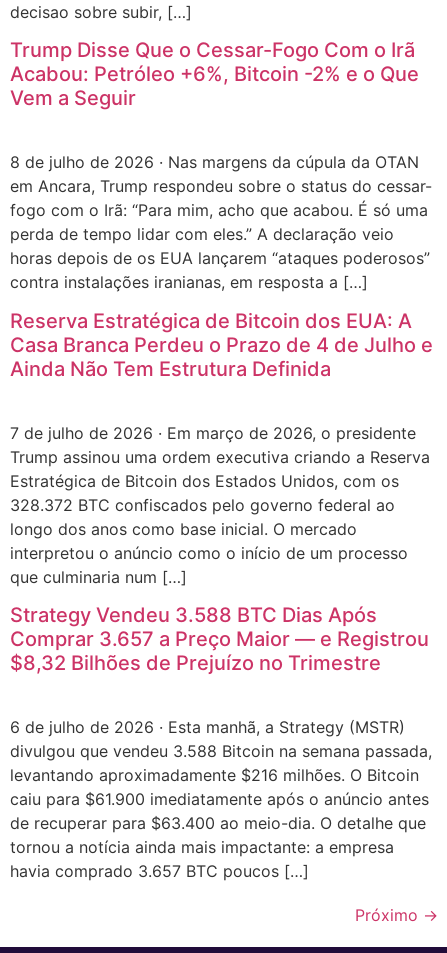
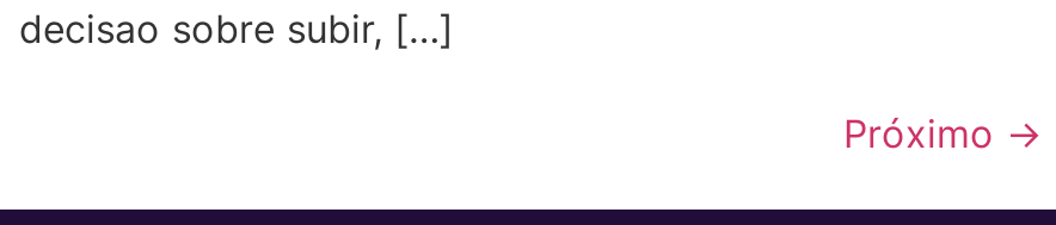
- Trump Disse Que o Cessar-Fogo Com o Irã
- Acabou: Petróleo +6%, Bitcoin -2% e o Que
- Vem a Seguir
- 8 de julho de 2026 · Nas margens da cúpula da OTAN
- em Ancara, Trump respondeu sobre o status do cessar-
- fogo com o Irã: “Para mim, acho que acabou. É só uma
- perda de tempo lidar com eles.” A declaração veio
- horas depois de os EUA lançarem “ataques poderosos”
- contra instalações iranianas, em resposta a […]
- Reserva Estratégica de Bitcoin dos EUA: A
- Casa Branca Perdeu o Prazo de 4 de Julho e
- Ainda Não Tem Estrutura Definida
- 7 de julho de 2026 · Em março de 2026, o presidente
- Trump assinou uma ordem executiva criando a Reserva
- Estratégica de Bitcoin dos Estados Unidos, com os
- 328.372 BTC confiscados pelo governo federal ao
- longo dos anos como base inicial. O mercado
- interpretou o anúncio como o início de um processo
- que culminaria num […]
- Strategy Vendeu 3.588 BTC Dias Após
- Comprar 3.657 a Preço Maior — e Registrou
- $8,32 Bilhões de Prejuízo no Trimestre
- 6 de julho de 2026 · Esta manhã, a Strategy (MSTR)
- divulgou que vendeu 3.588 Bitcoin na semana passada,
- levantando aproximadamente $216 milhões. O Bitcoin
- caiu para $61.900 imediatamente após o anúncio antes
- de recuperar para $63.400 ao meio-dia. O detalhe que
- tornou a notícia ainda mais impactante: a empresa
- havia comprado 3.657 BTC poucos […]
